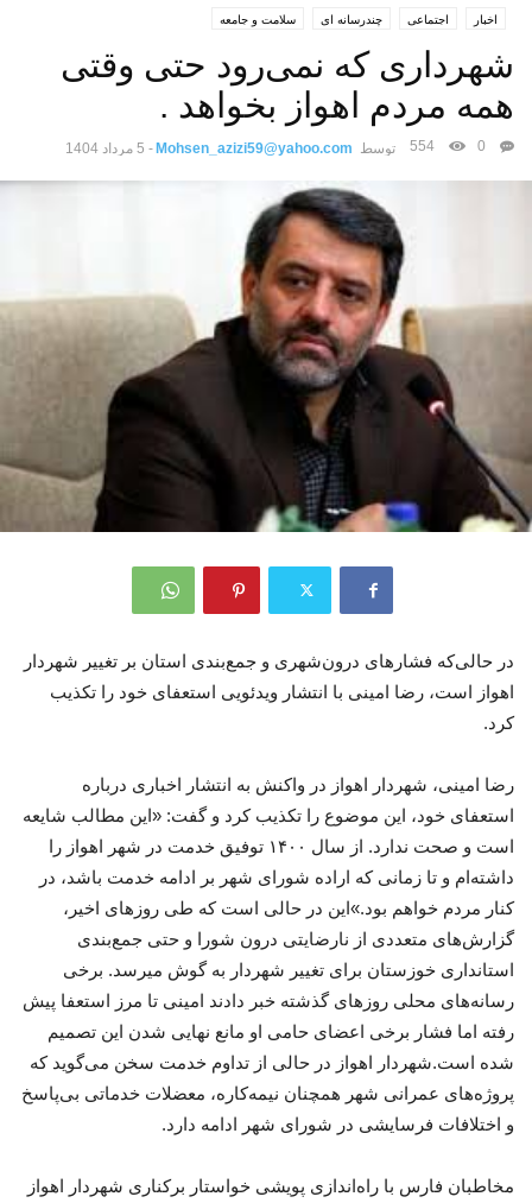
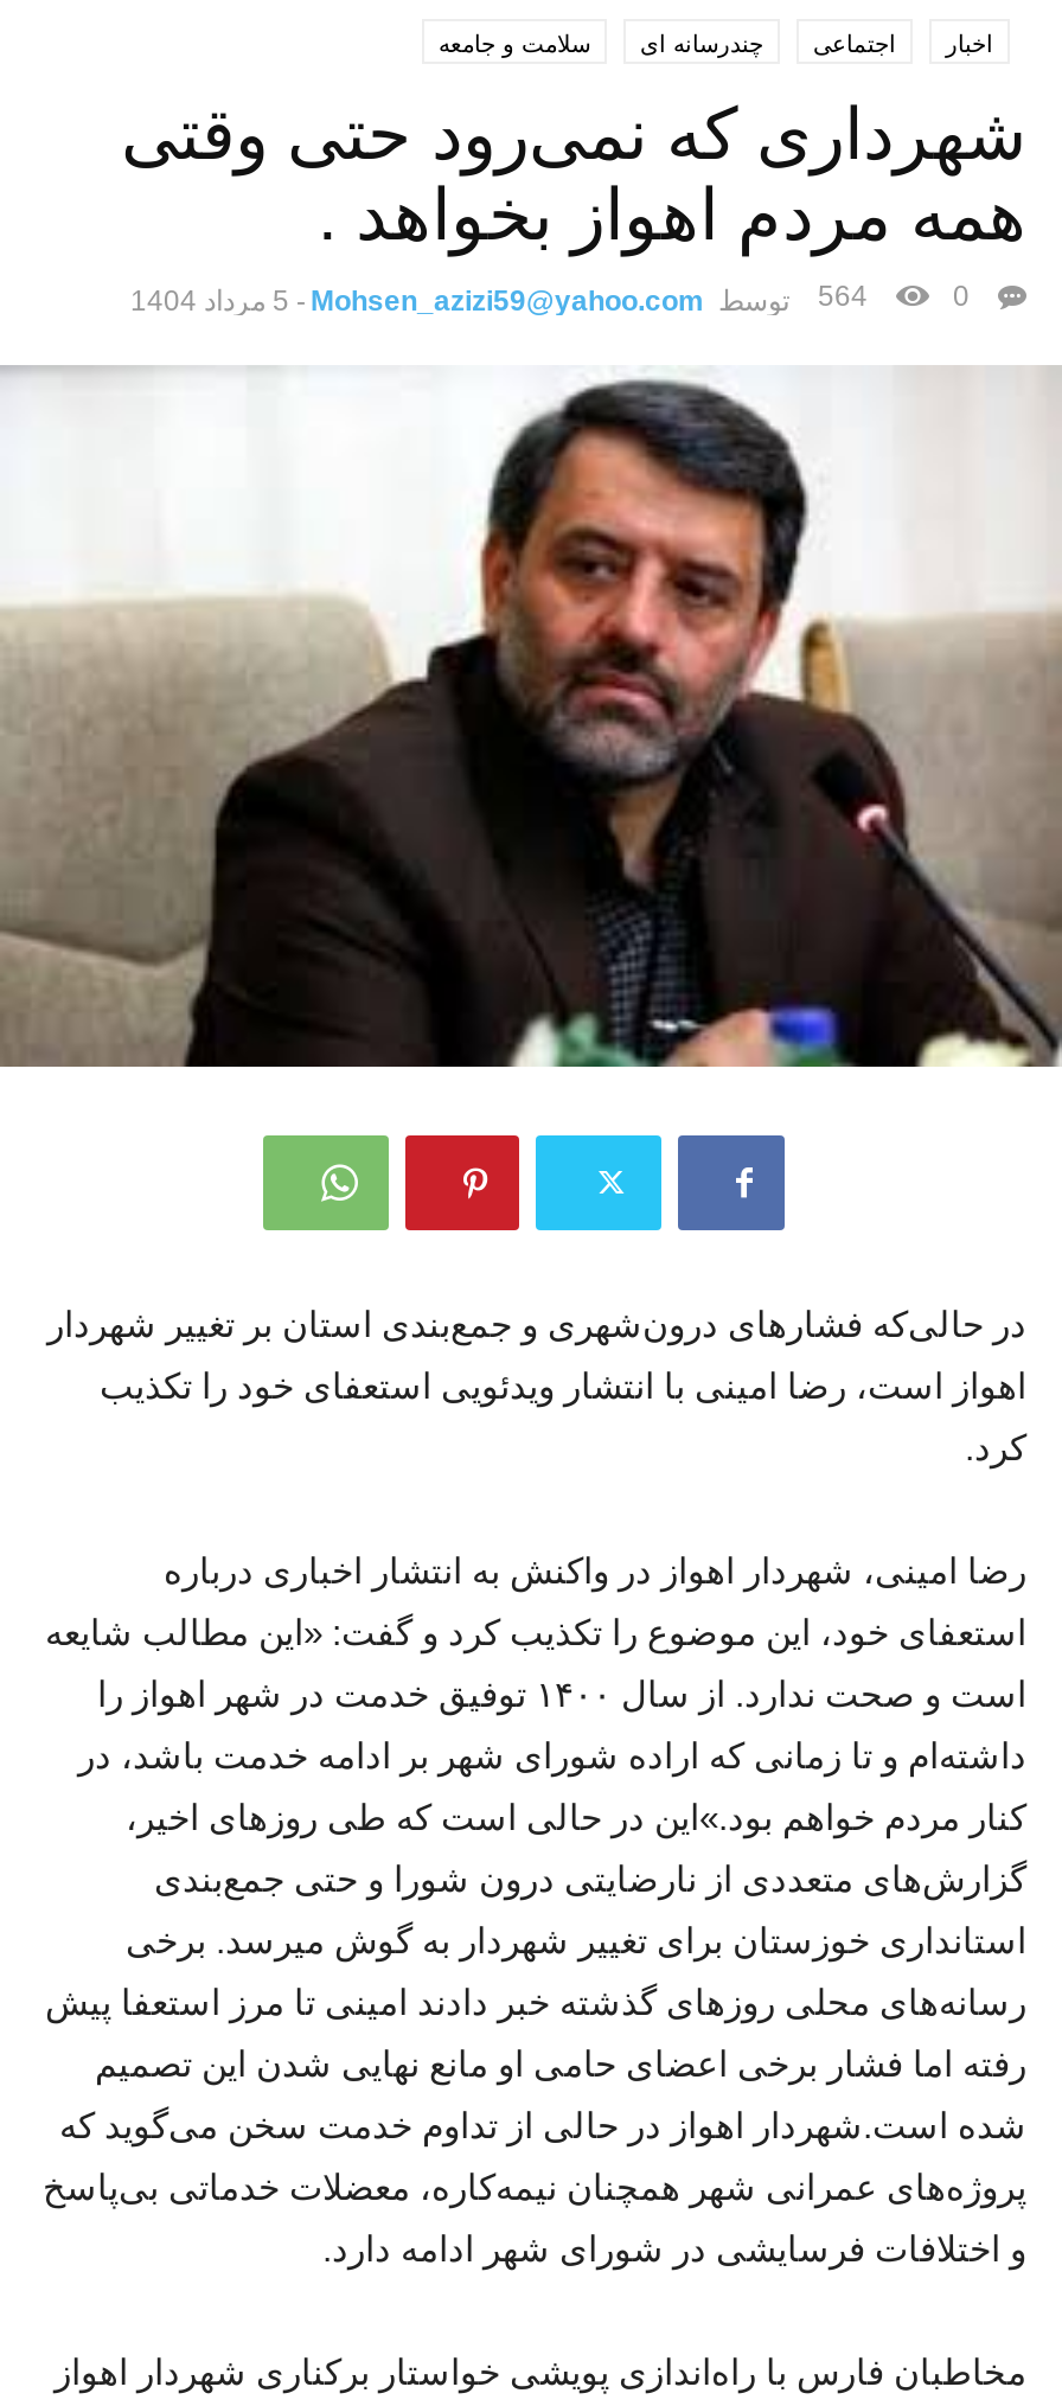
- 554
+ 564
